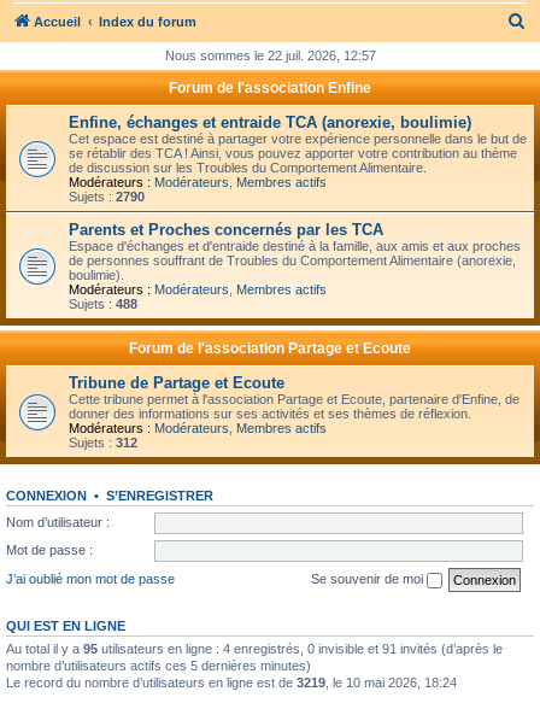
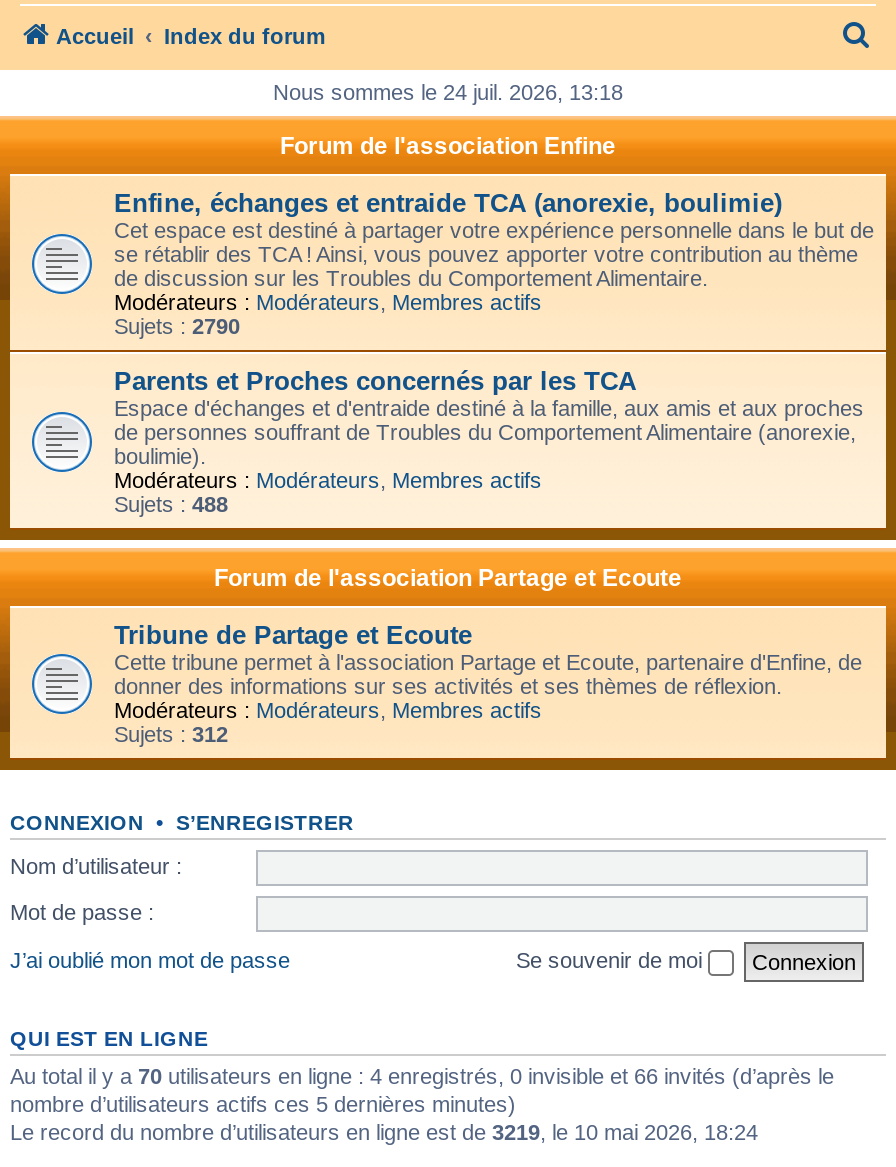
- Nous sommes le 22 juil. 2026, 12:57
+ Nous sommes le 24 juil. 2026, 13:18

- Au total il y a 95 utilisateurs en ligne : 4 enregistrés, 0 invisible et 91 invités (d’après le
+ Au total il y a 70 utilisateurs en ligne : 4 enregistrés, 0 invisible et 66 invités (d’après le
